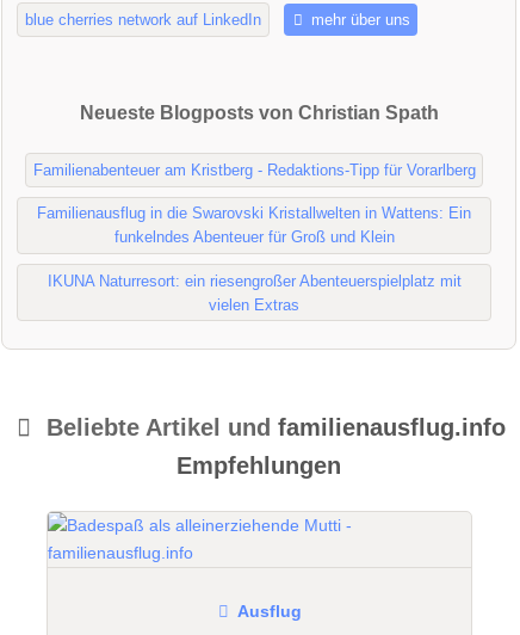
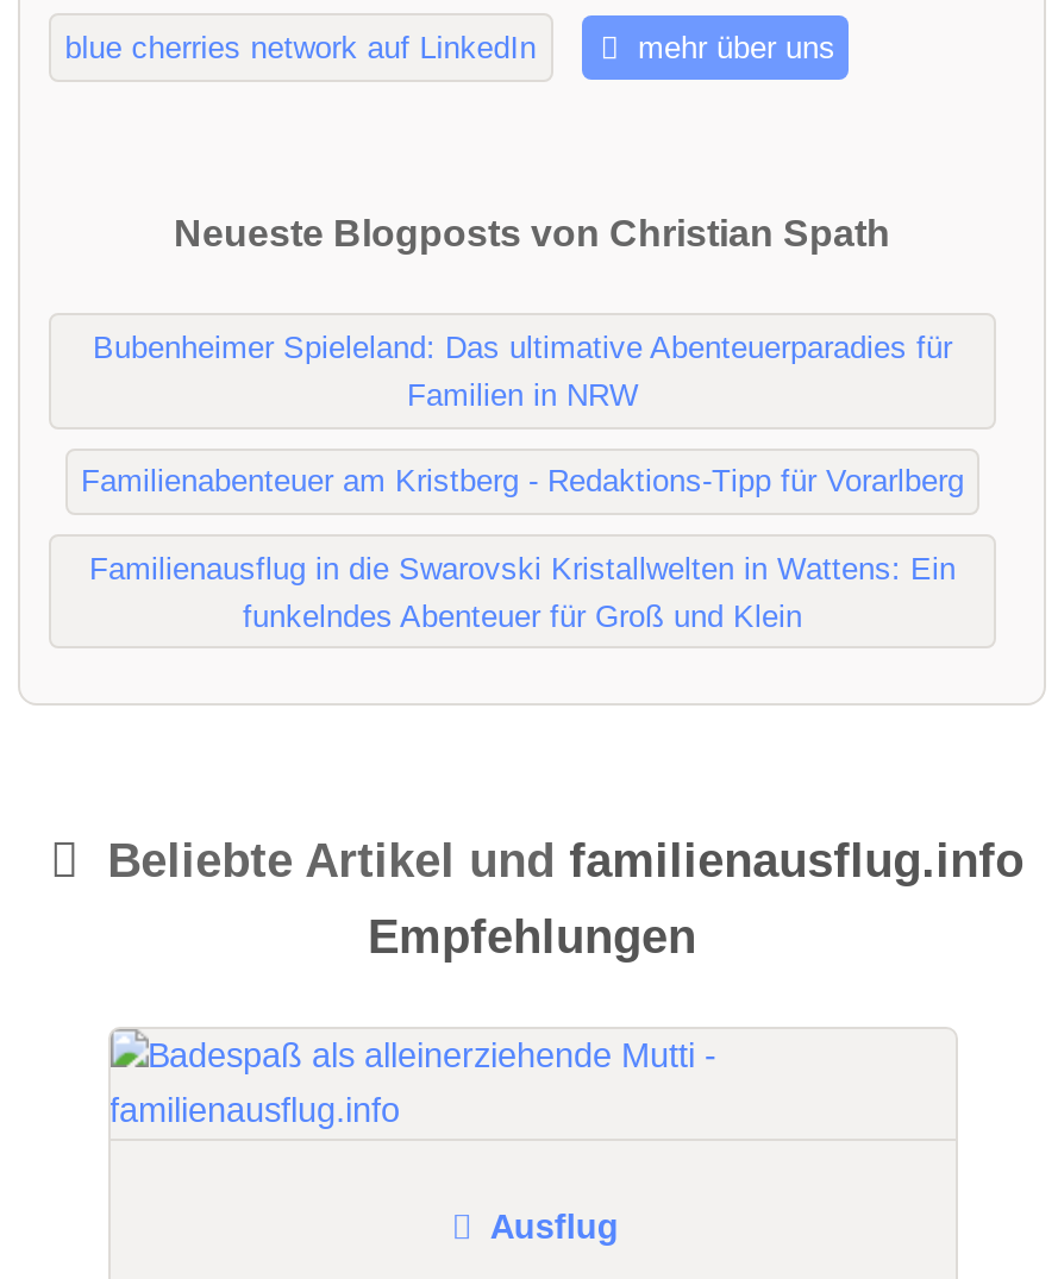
+ Bubenheimer Spieleland: Das ultimative Abenteuerparadies für
+ Familien in NRW

moved down: Familienabenteuer am Kristberg - Redaktions-Tipp für Vorarlberg | Familienausflug in die Swarovski Kristallwelten in Wattens: Ein | funkelndes Abenteuer für Groß und Klein

- IKUNA Naturresort: ein riesengroßer Abenteuerspielplatz mit
- vielen Extras
